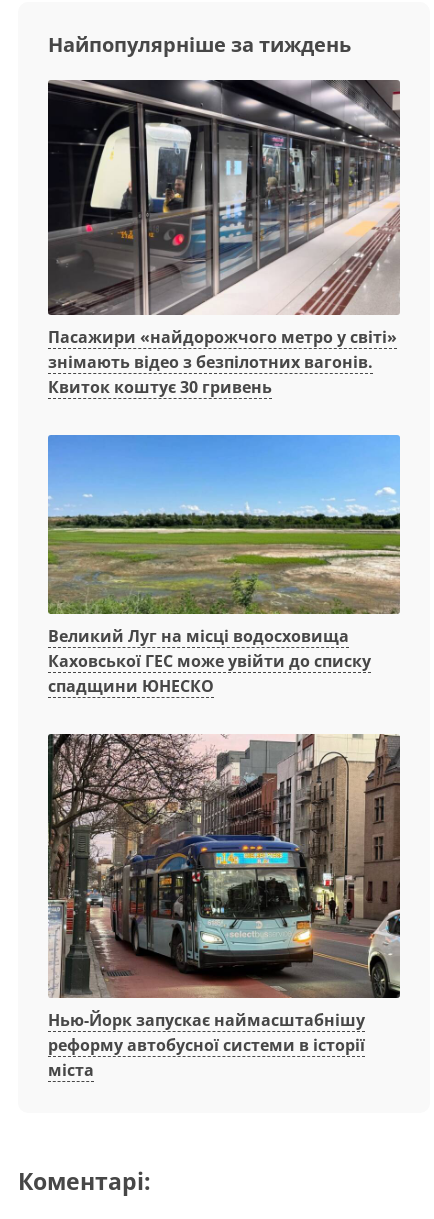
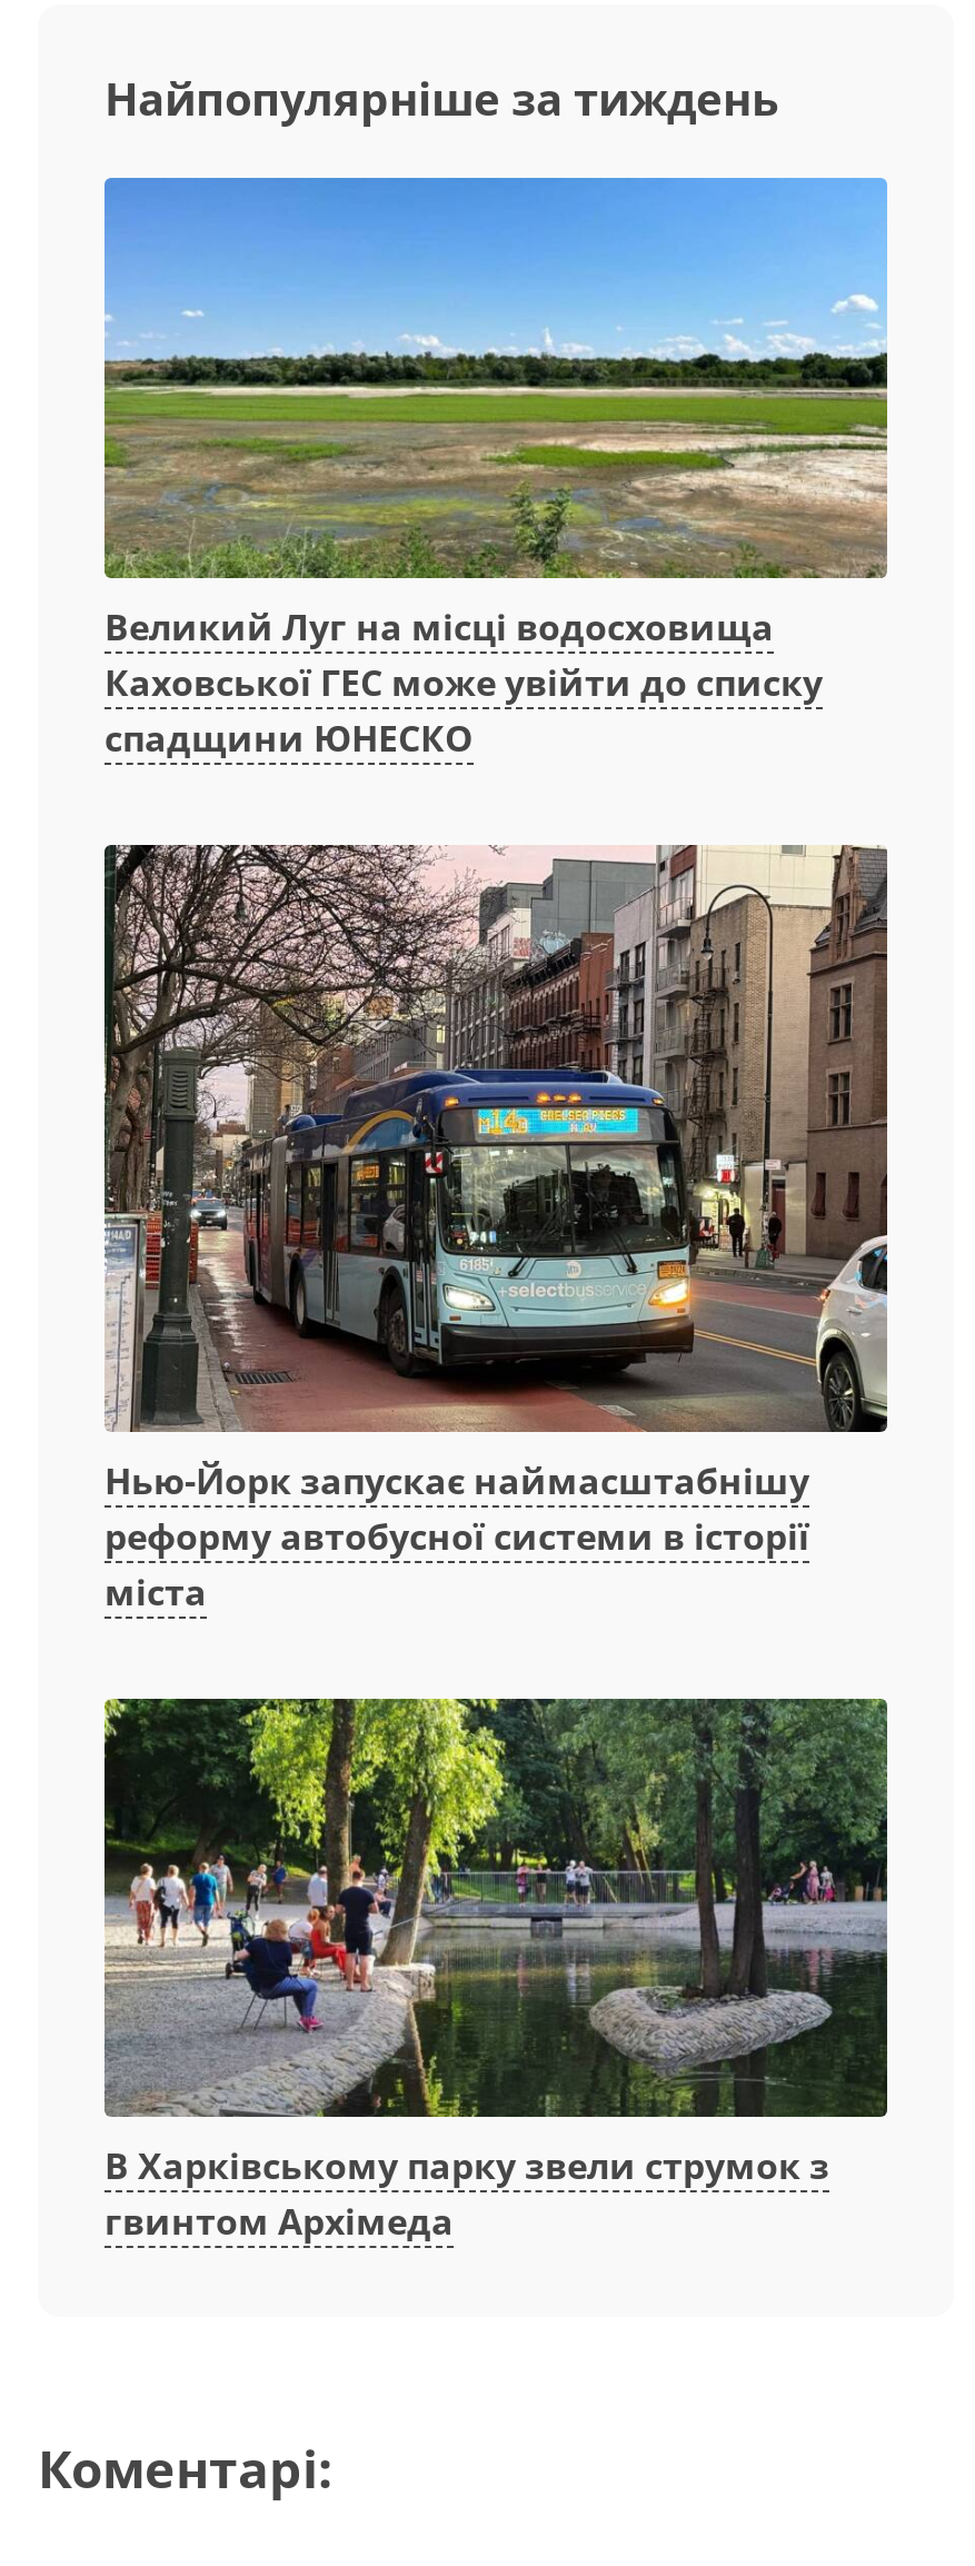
- [image]
- Пасажири «найдорожчого метро у світі»
- знімають відео з безпілотних вагонів.
- Квиток коштує 30 гривень

moved up: [image] | Великий Луг на місці водосховища | Каховської ГЕС може увійти до списку | спадщини ЮНЕСКО | Нью-Йорк запускає наймасштабнішу | реформу автобусної системи в історії | міста

+ [image]
+ В Харківському парку звели струмок з
+ гвинтом Архімеда
